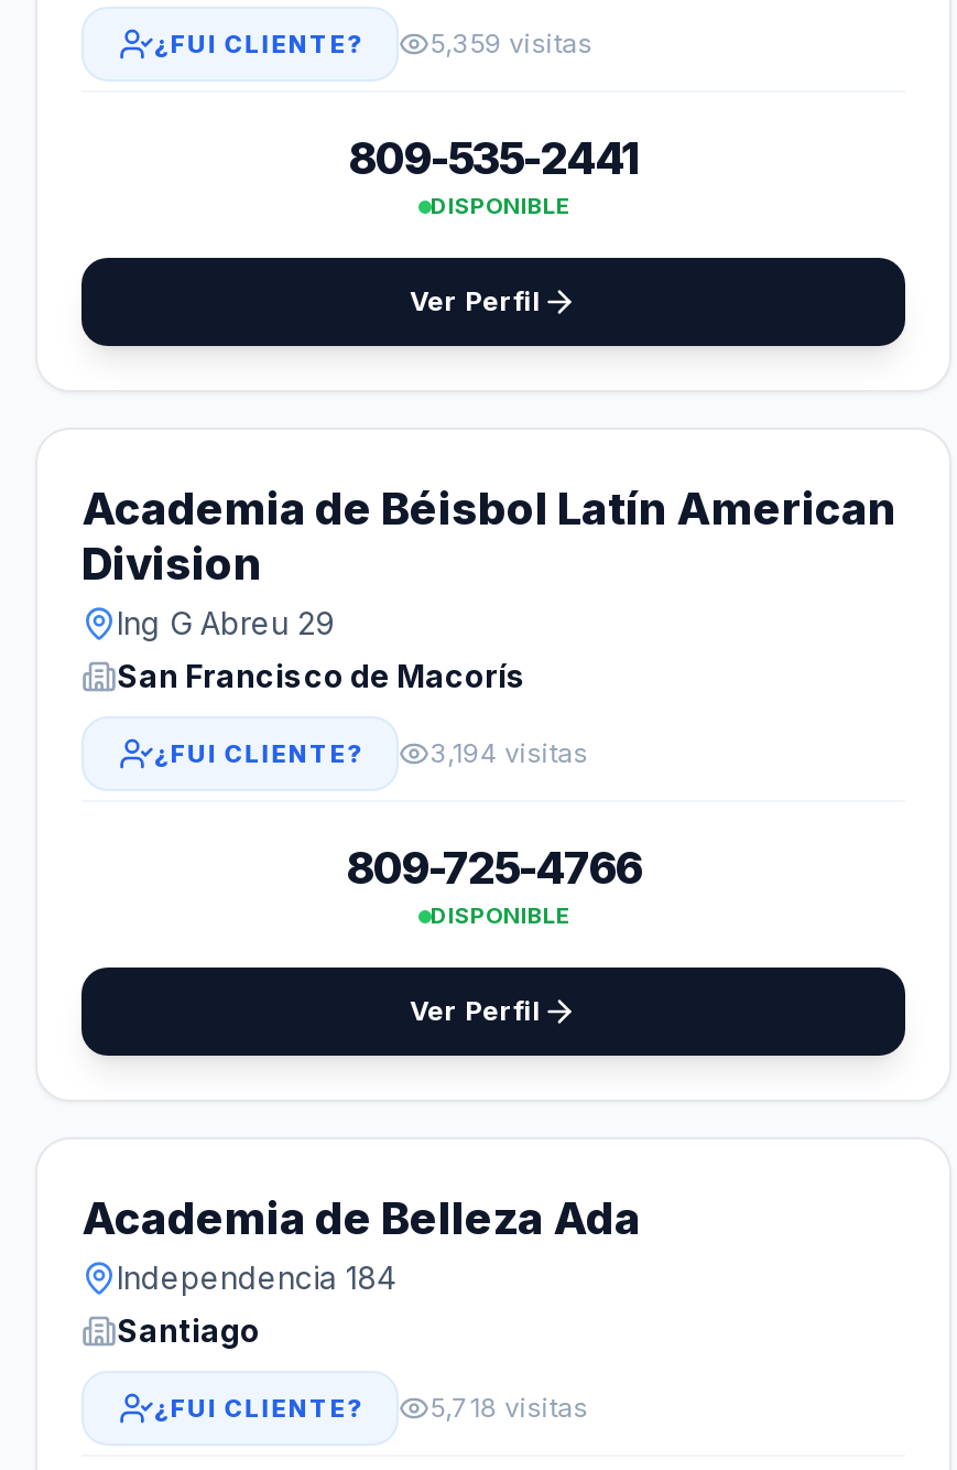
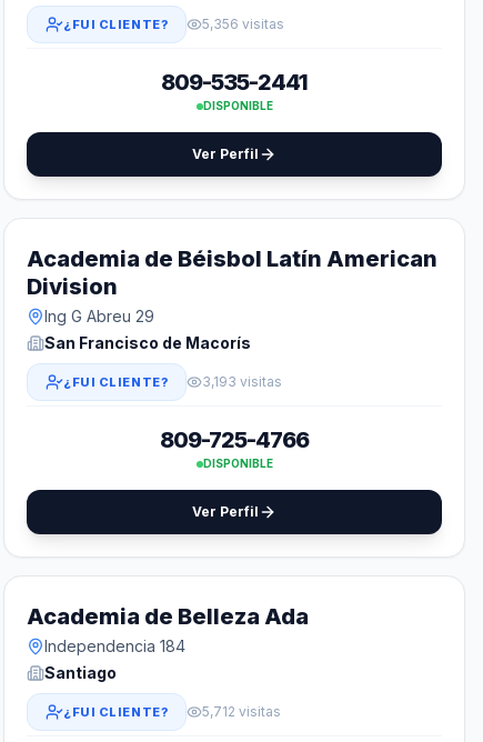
- 5,359 visitas
+ 5,356 visitas

- 3,194 visitas
+ 3,193 visitas

- 5,718 visitas
+ 5,712 visitas
